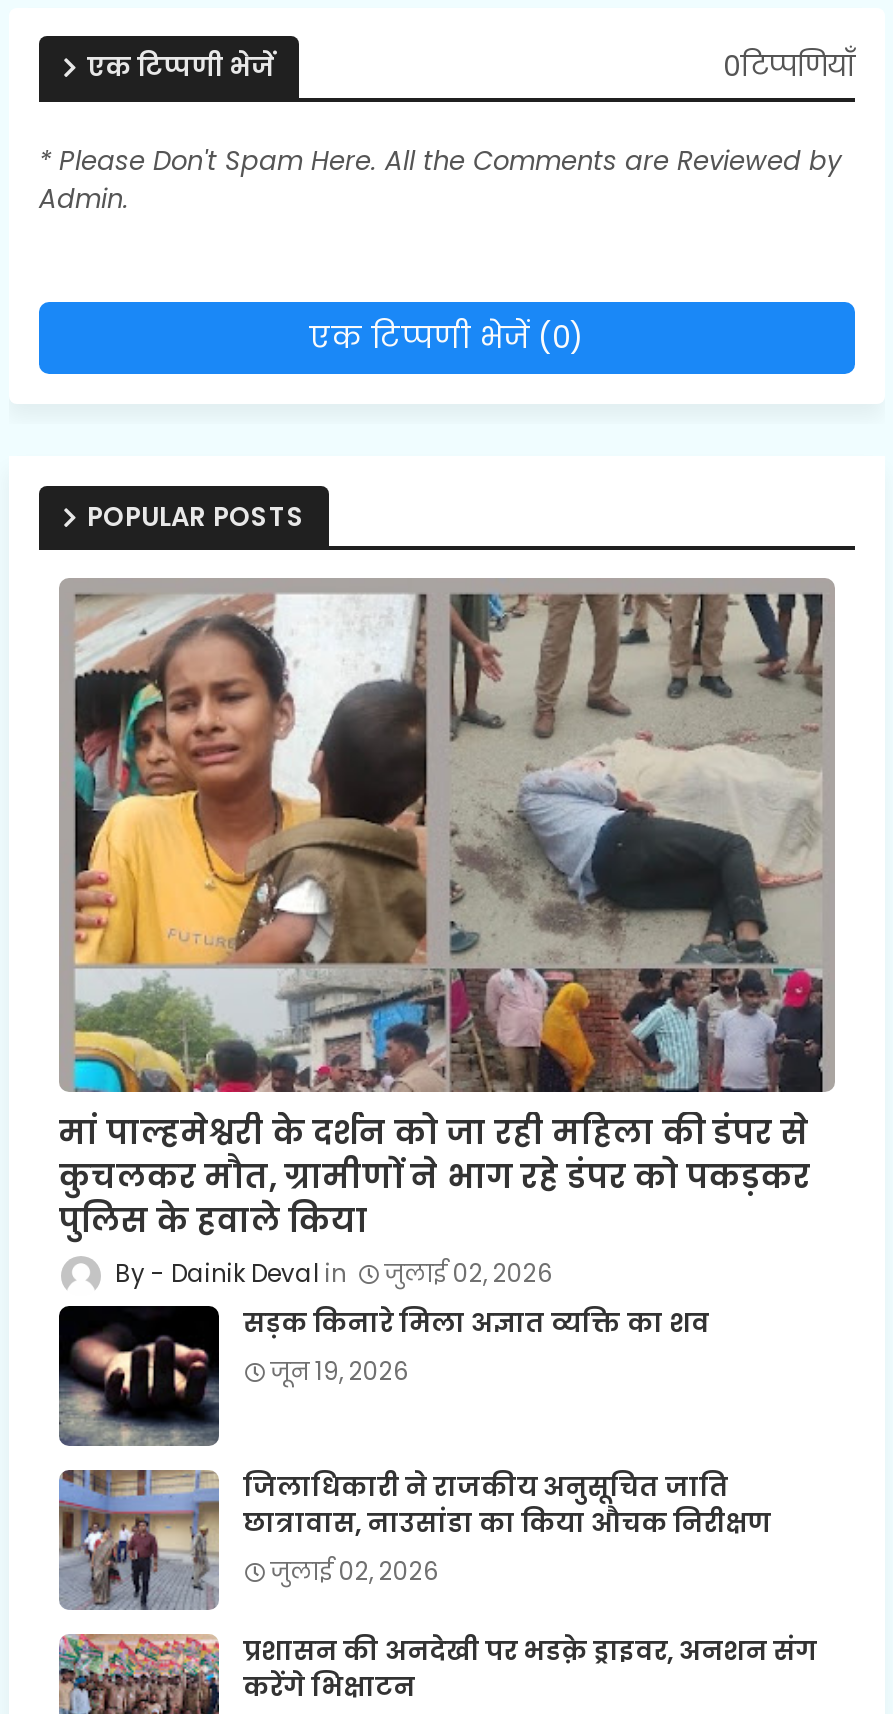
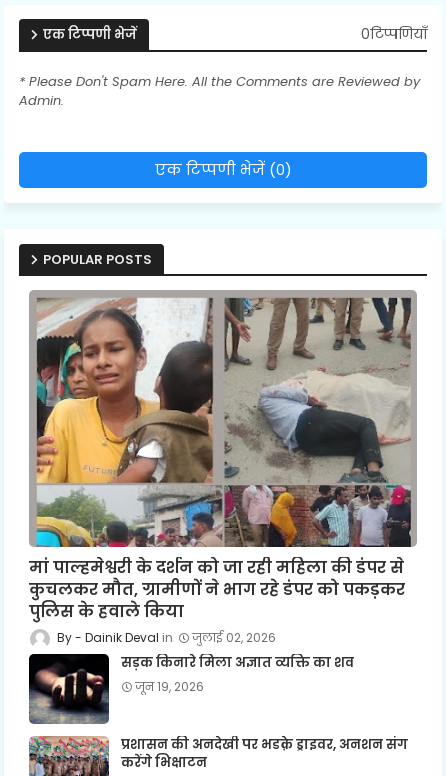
- [image]
- जिलाधिकारी ने राजकीय अनुसूचित जाति
- छात्रावास, नाउसांडा का किया औचक निरीक्षण
- जुलाई 02, 2026
